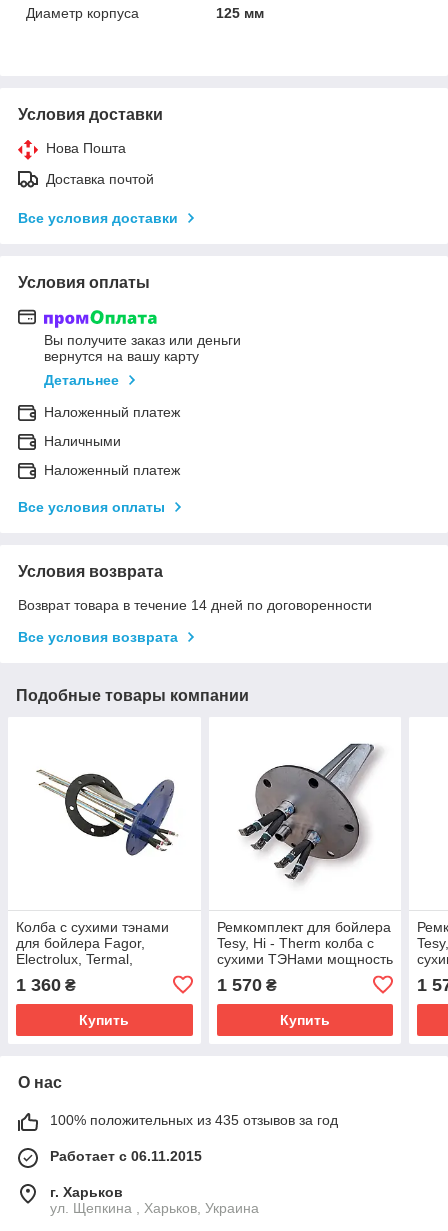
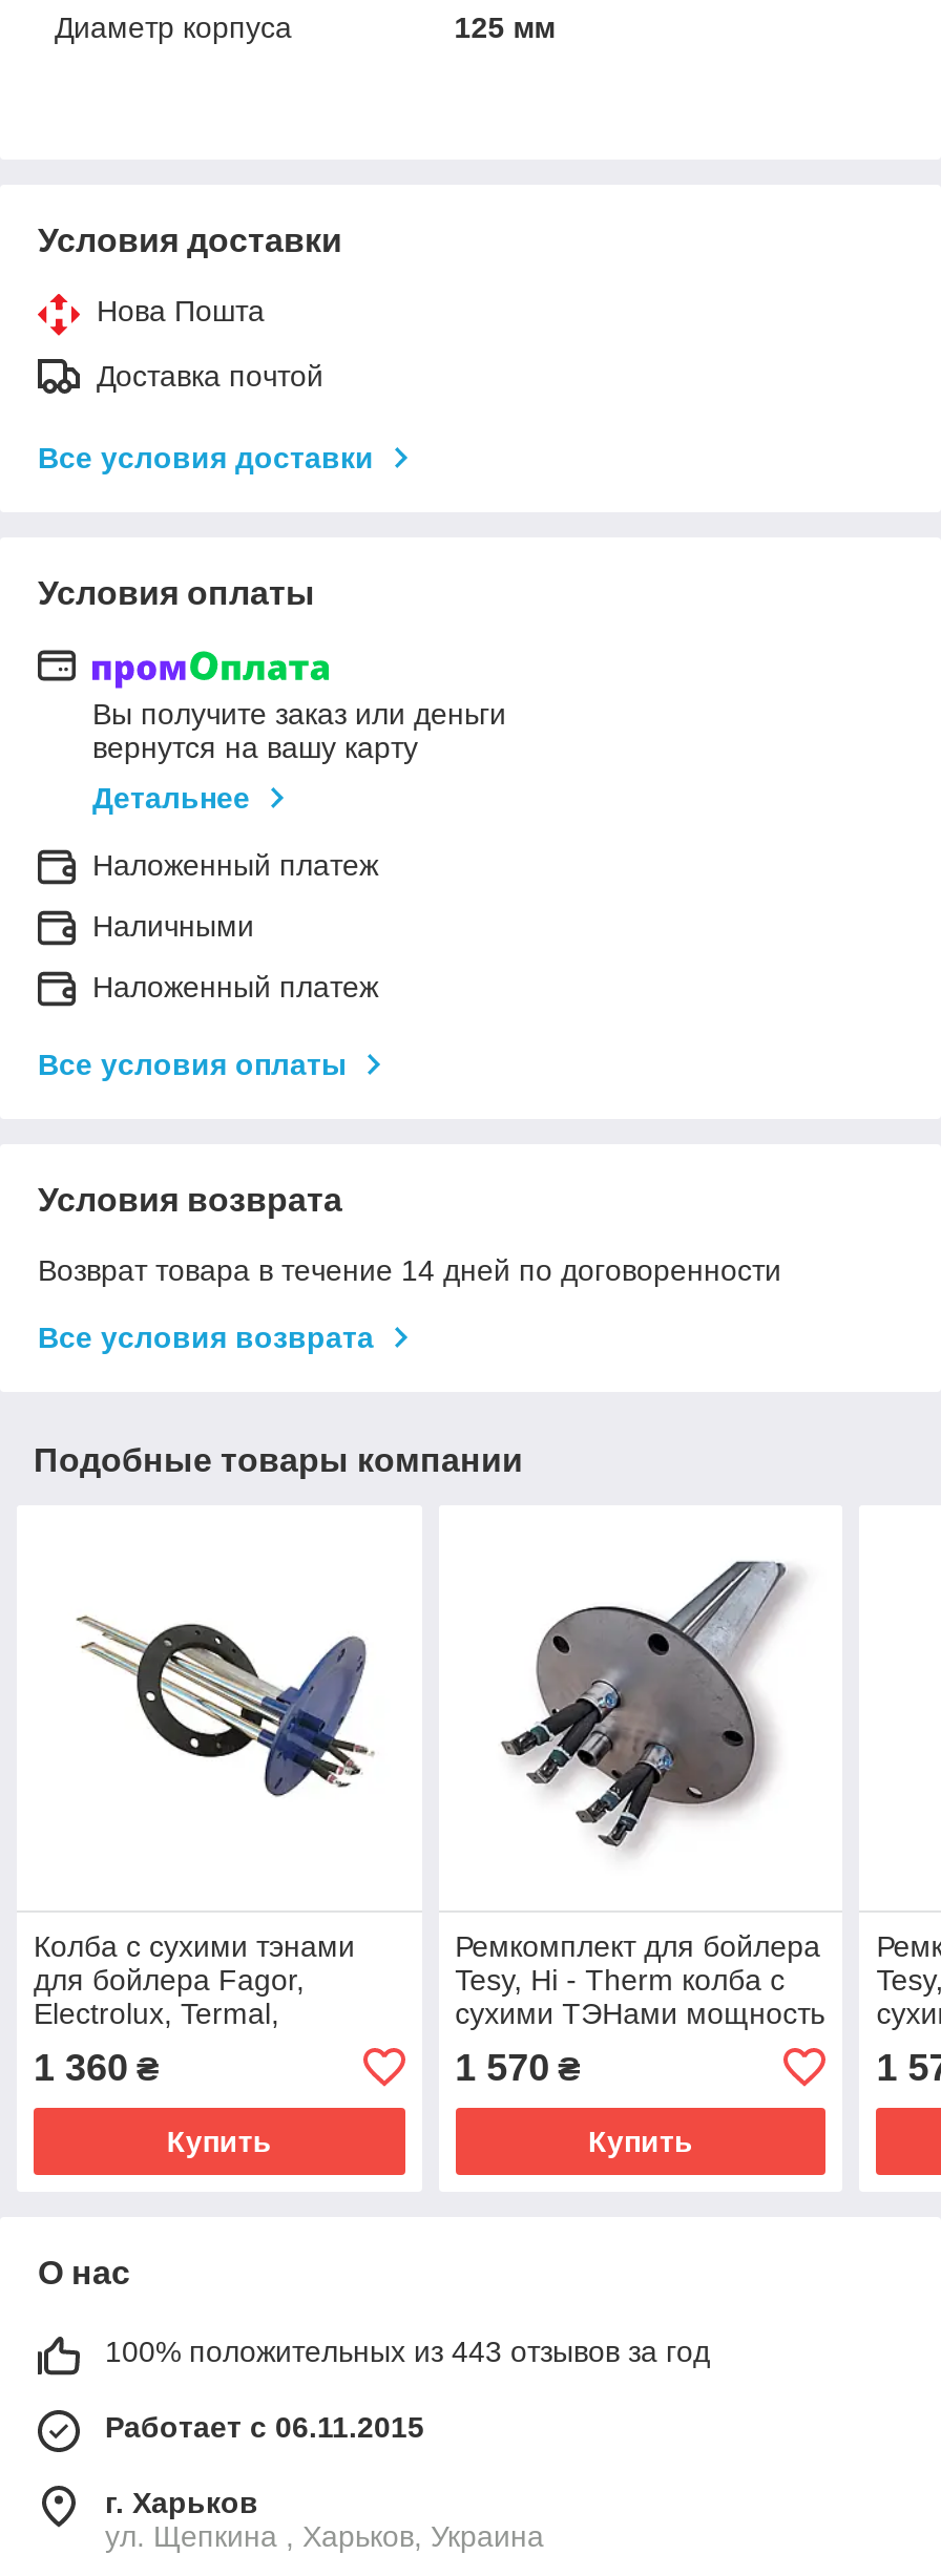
- 100% положительных из 435 отзывов за год
+ 100% положительных из 443 отзывов за год
